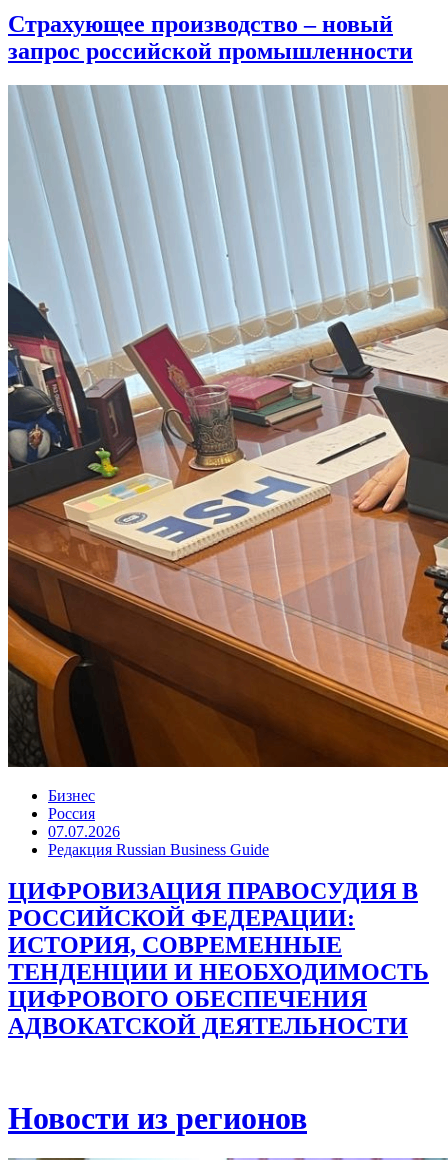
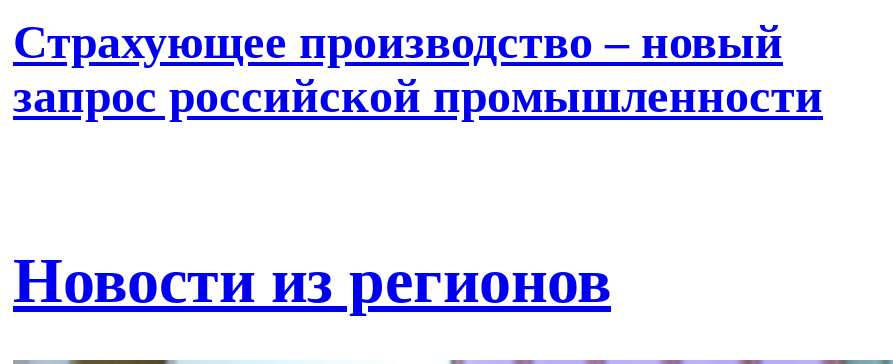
- [image]
- Бизнес
- Россия
- 07.07.2026
- Редакция Russian Business Guide
- ЦИФРОВИЗАЦИЯ ПРАВОСУДИЯ В
- РОССИЙСКОЙ ФЕДЕРАЦИИ:
- ИСТОРИЯ, СОВРЕМЕННЫЕ
- ТЕНДЕНЦИИ И НЕОБХОДИМОСТЬ
- ЦИФРОВОГО ОБЕСПЕЧЕНИЯ
- АДВОКАТСКОЙ ДЕЯТЕЛЬНОСТИ
